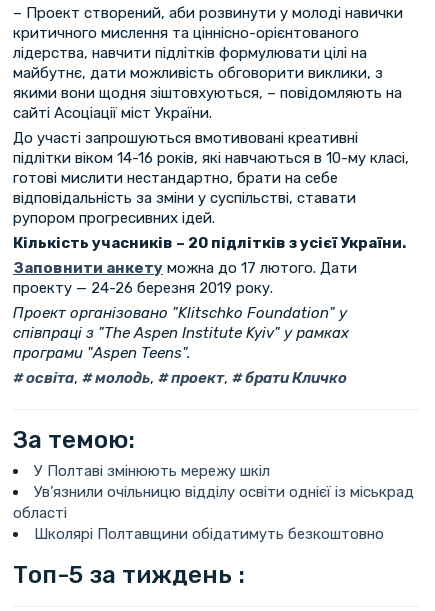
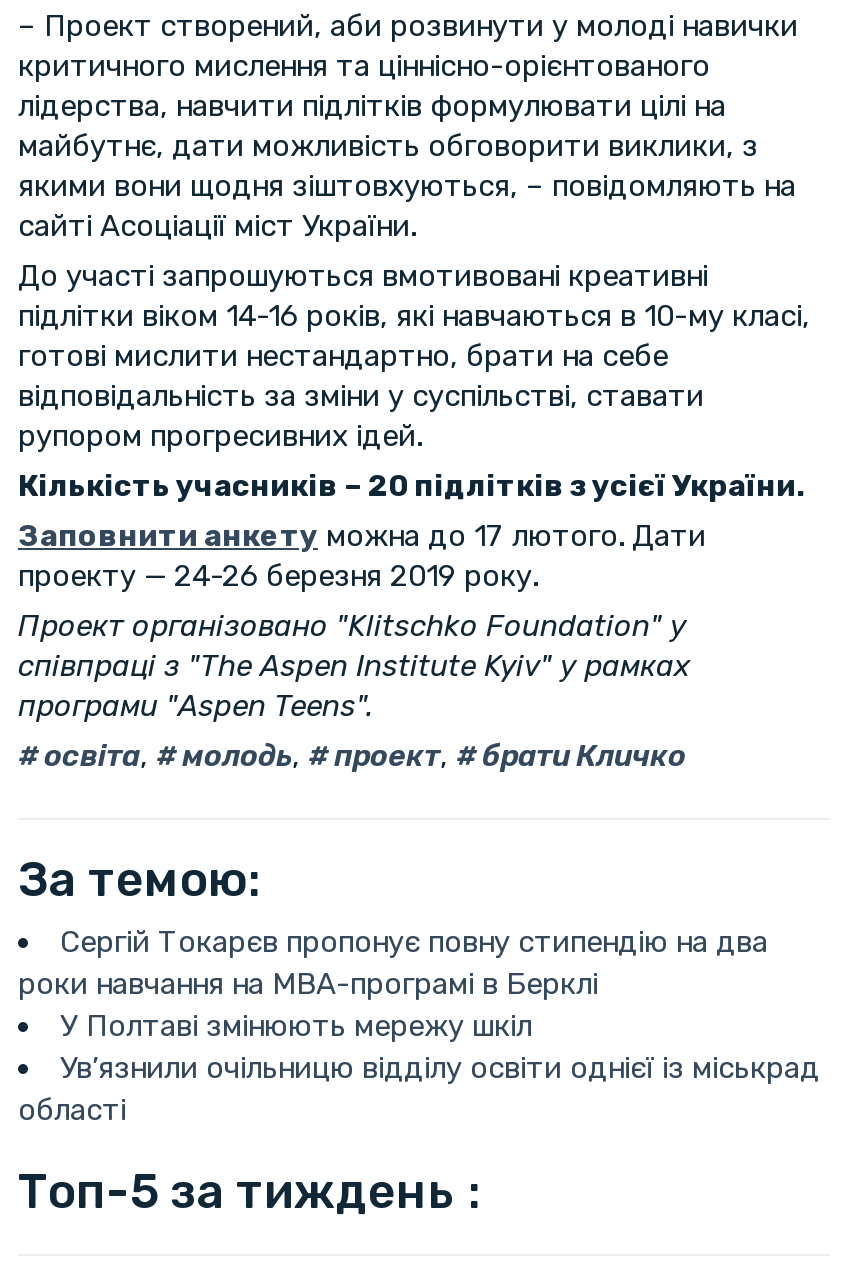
+ Сергій Токарєв пропонує повну стипендію на два
+ роки навчання на MBA-програмі в Берклі

moved down: У Полтаві змінюють мережу шкіл | Ув’язнили очільницю відділу освіти однієї із міськрад | області

- Школярі Полтавщини обідатимуть безкоштовно
